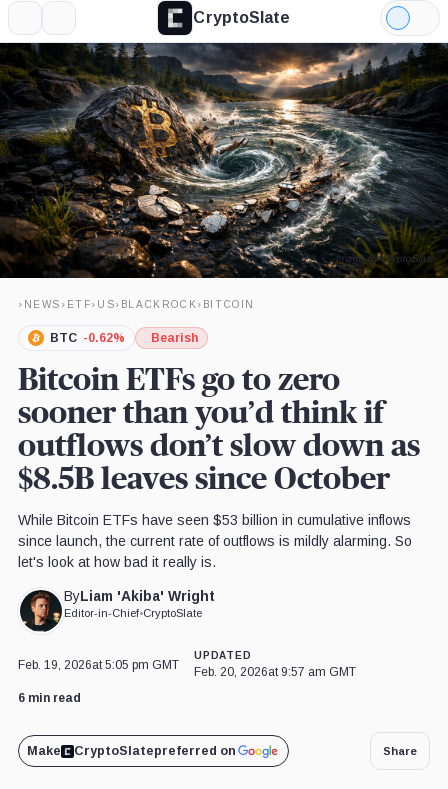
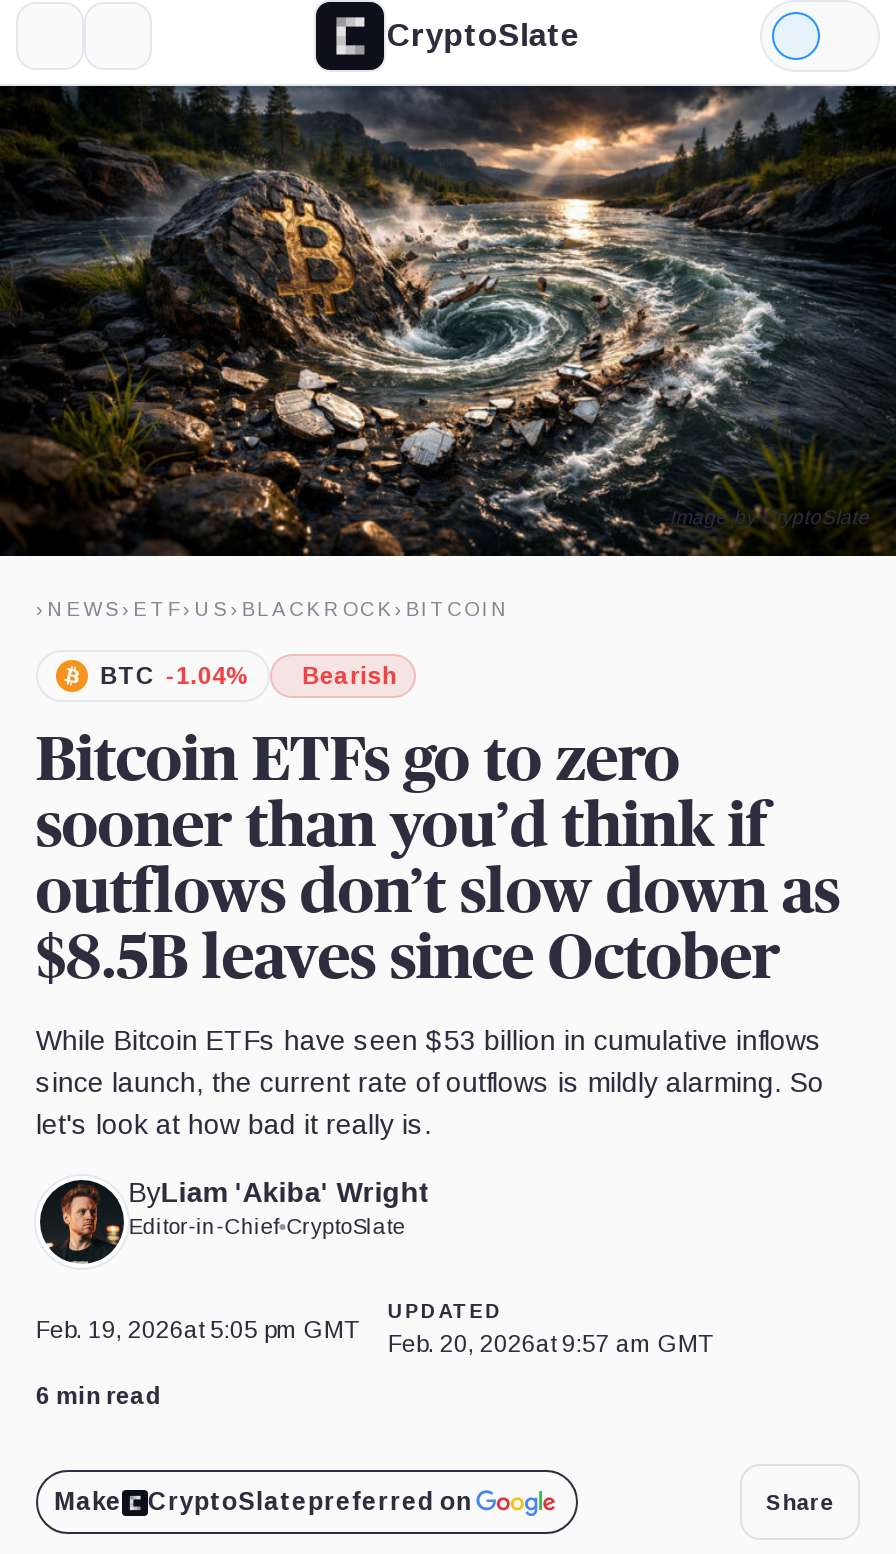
- BTC -0.62% Bearish
+ BTC -1.04% Bearish
